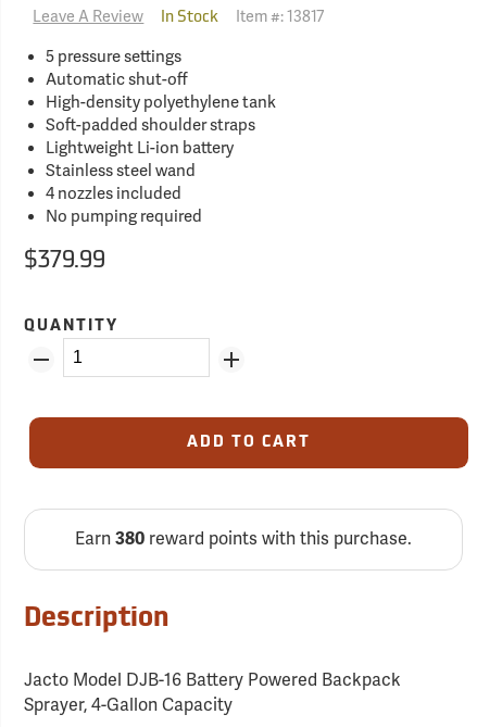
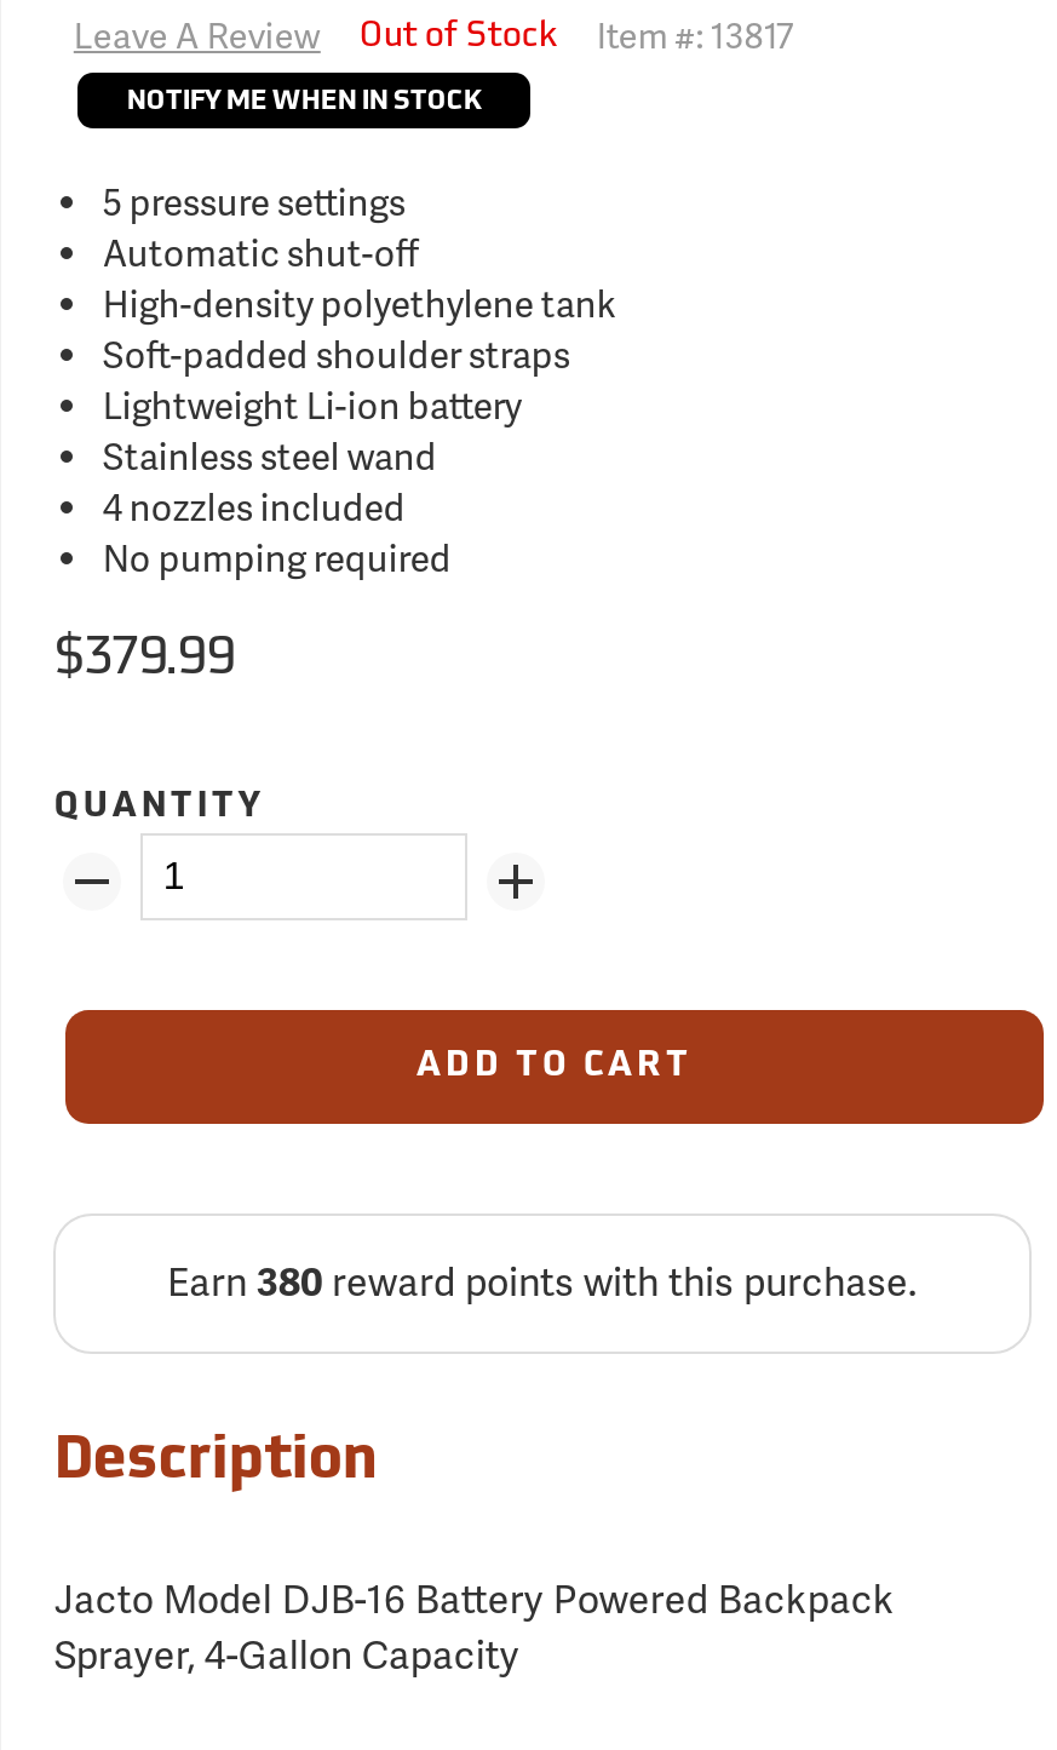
- In Stock
+ Out of Stock

+ NOTIFY ME WHEN IN STOCK
